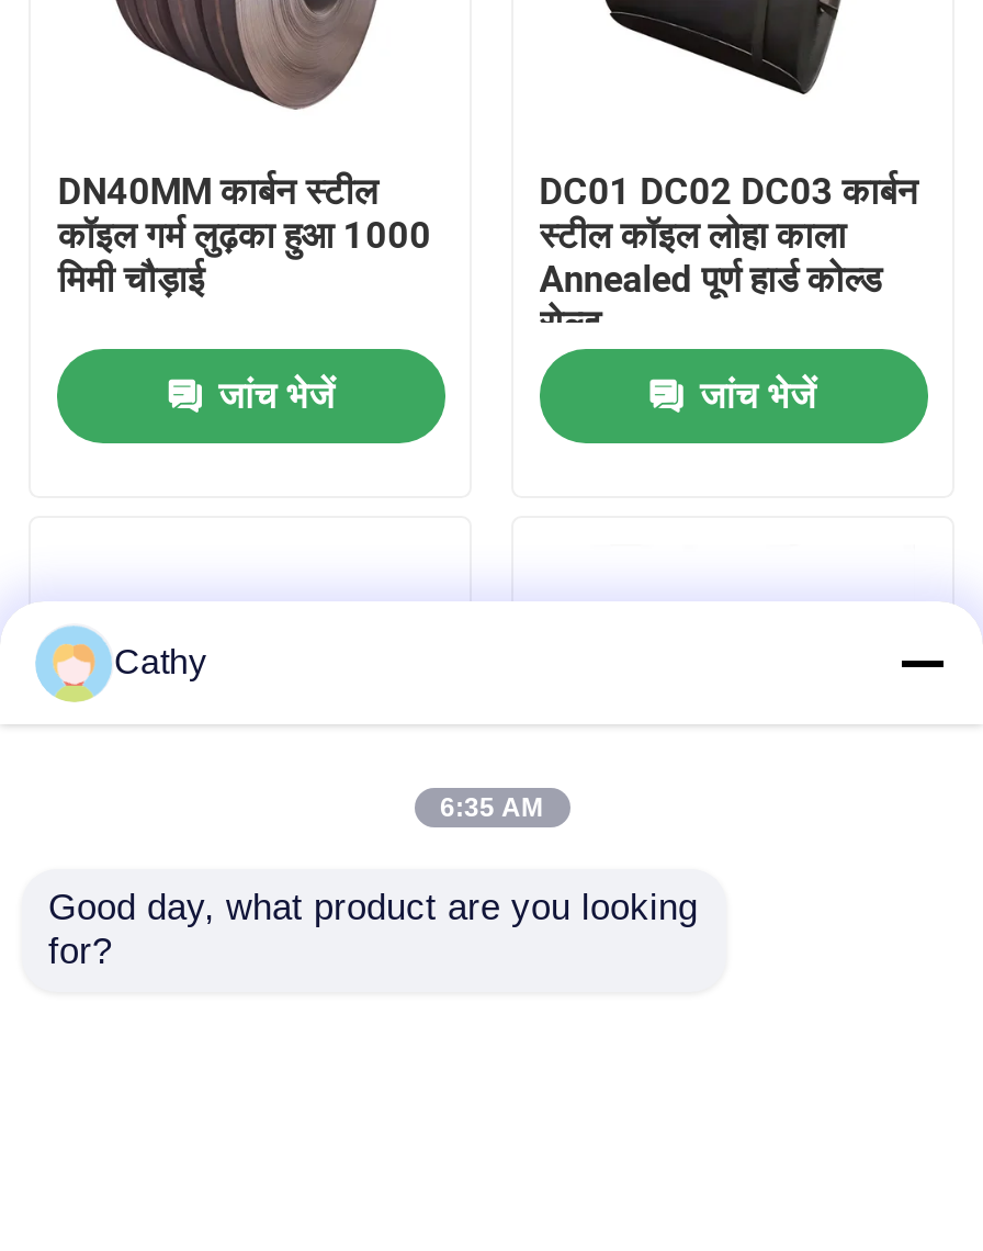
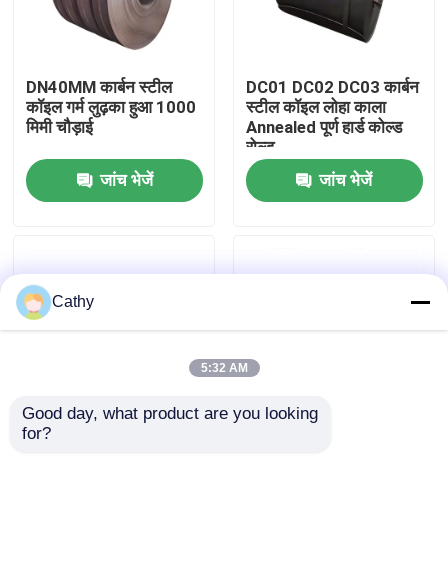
- 6:35 AM
+ 5:32 AM
